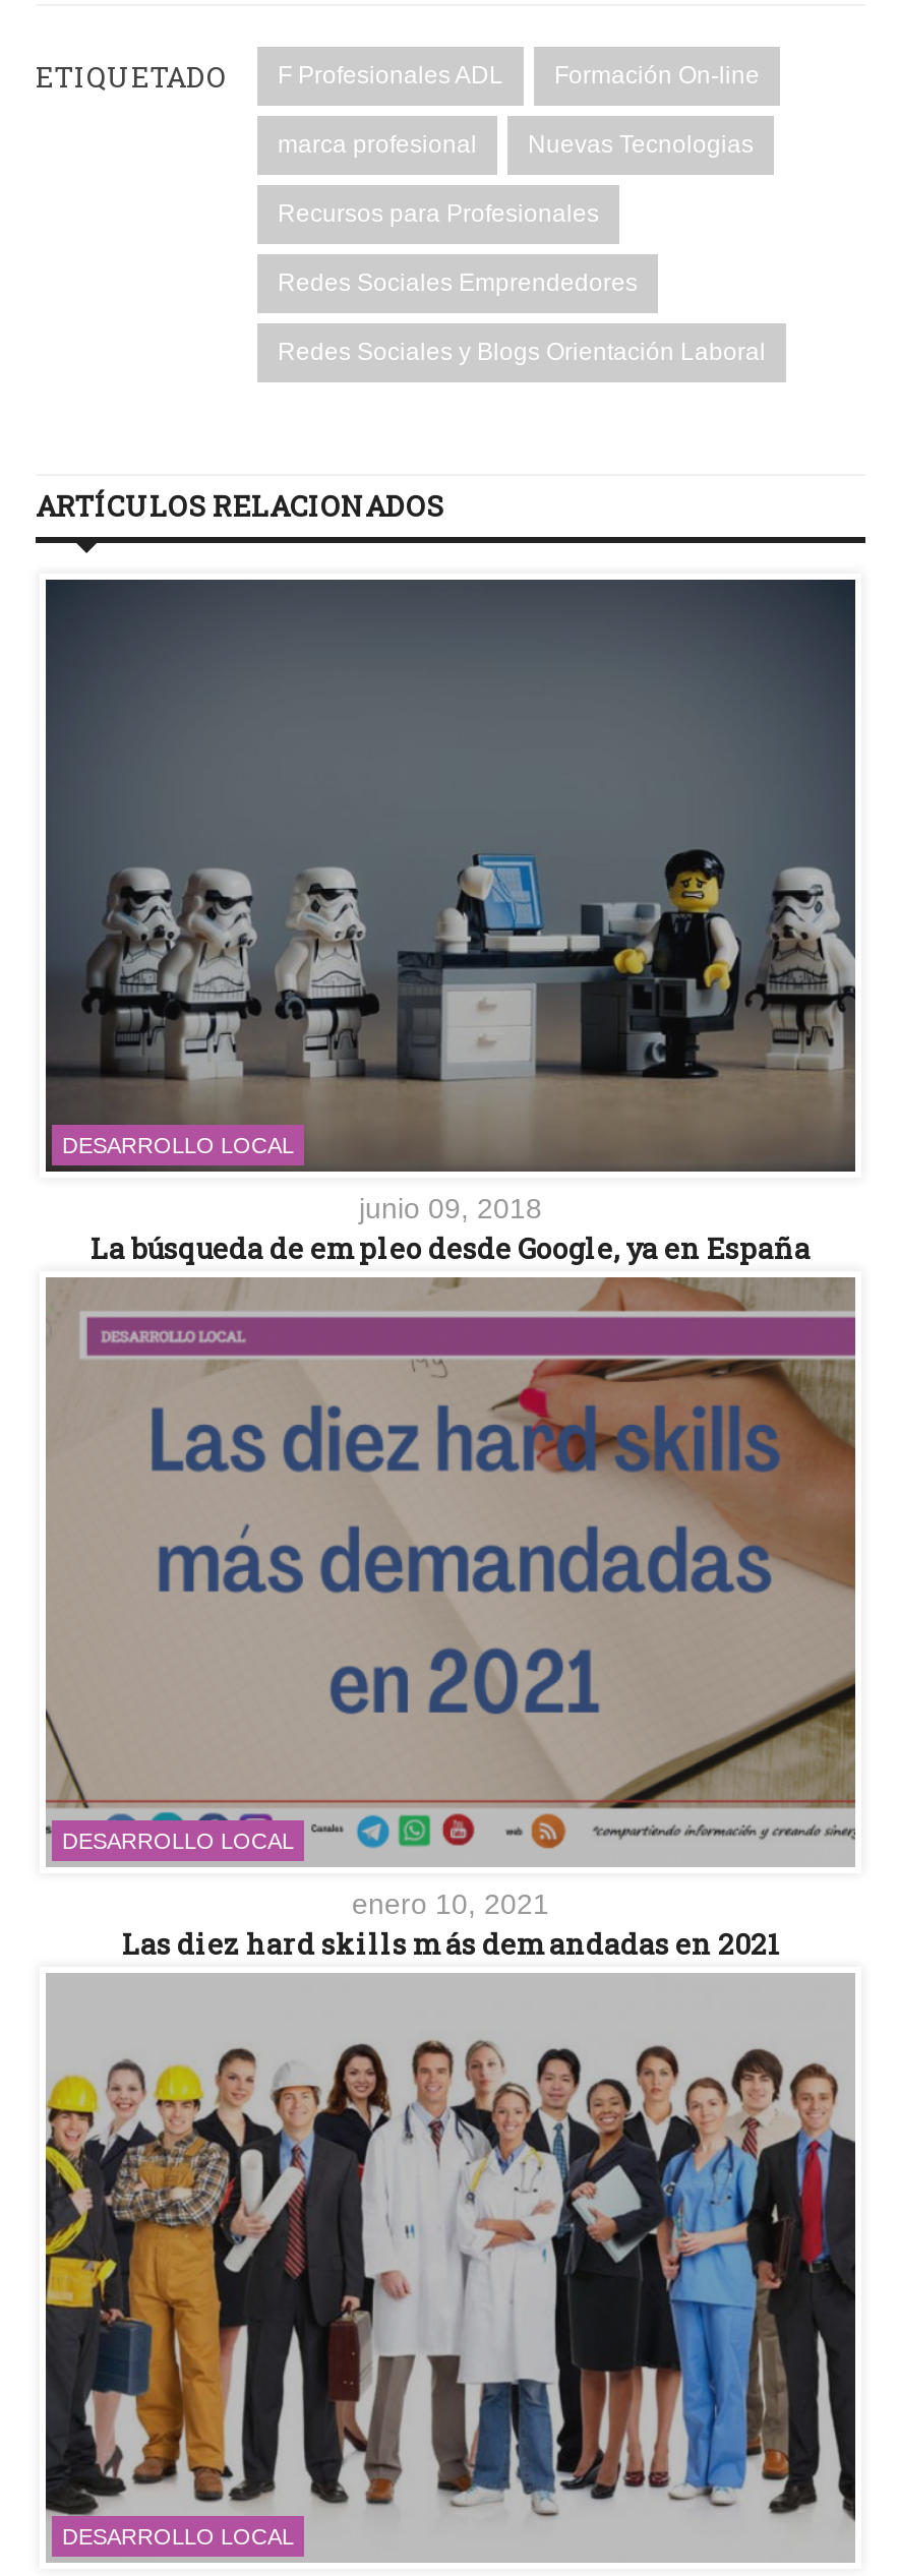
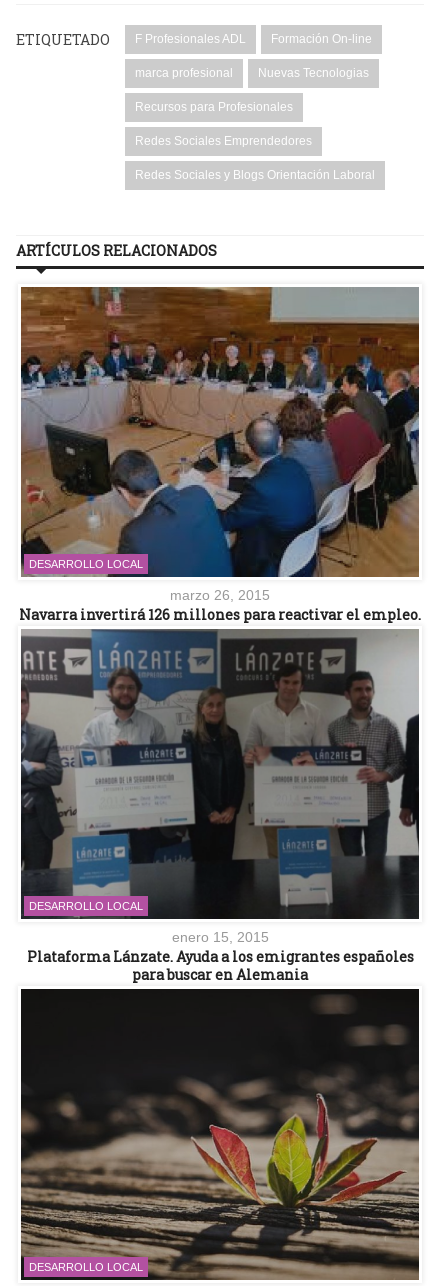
- [image]
- junio 09, 2018
- La búsqueda de empleo desde Google, ya en España
+ [image]
+ marzo 26, 2015
+ Navarra invertirá 126 millones para reactivar el empleo.

- [image]
- enero 10, 2021
- Las diez hard skills más demandadas en 2021
+ [image]
+ enero 15, 2015
+ Plataforma Lánzate. Ayuda a los emigrantes españoles
+ para buscar en Alemania

- [image]
+ [image]
